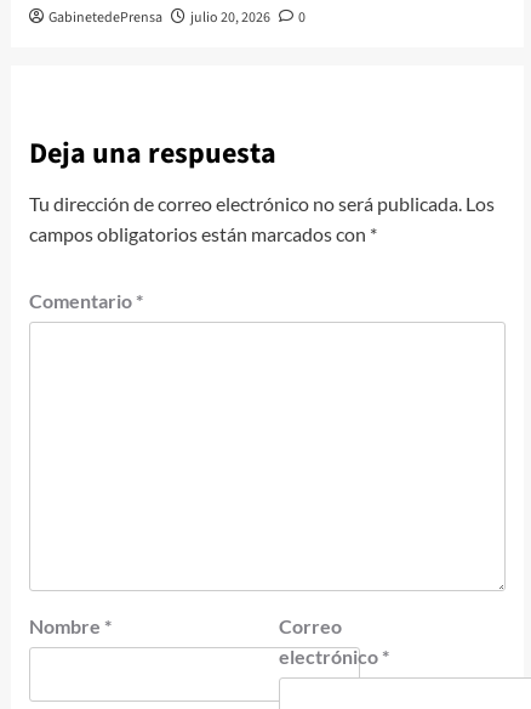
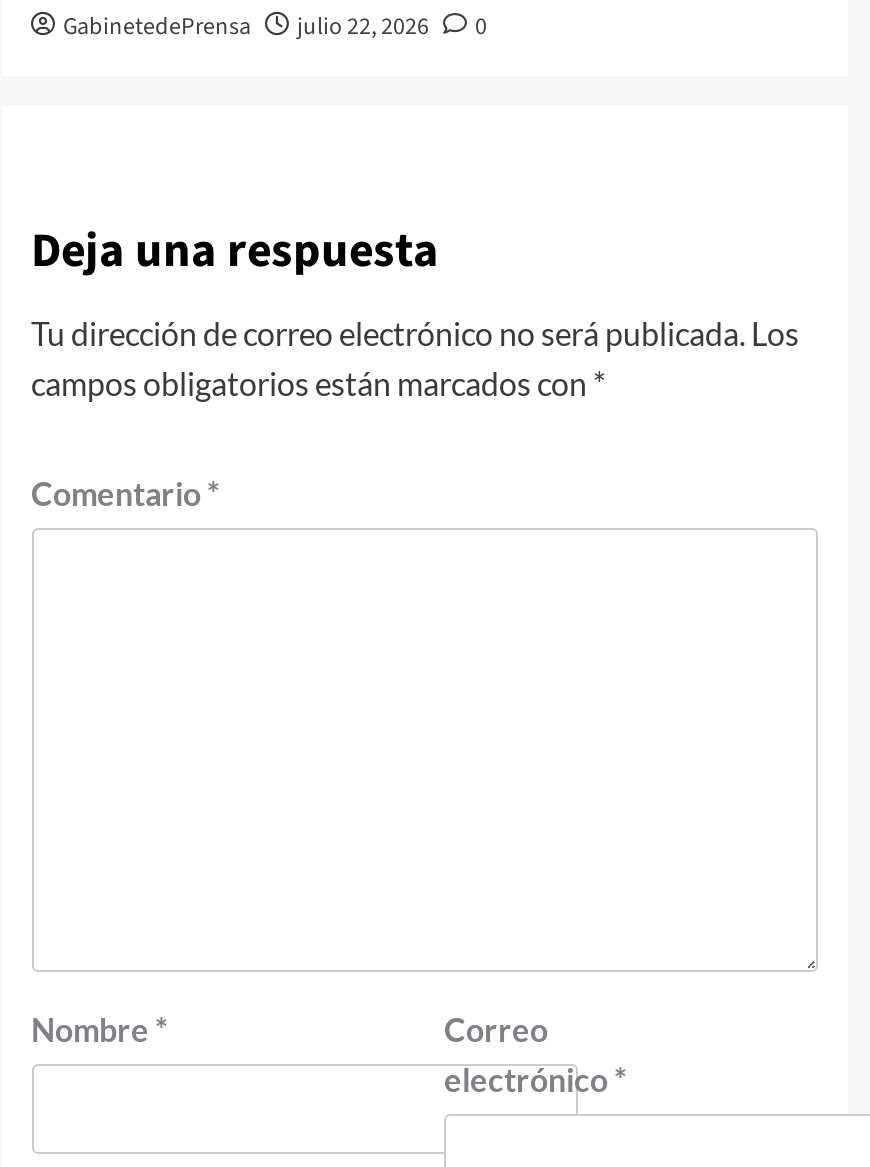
- GabinetedePrensa julio 20, 2026 0
+ GabinetedePrensa julio 22, 2026 0
